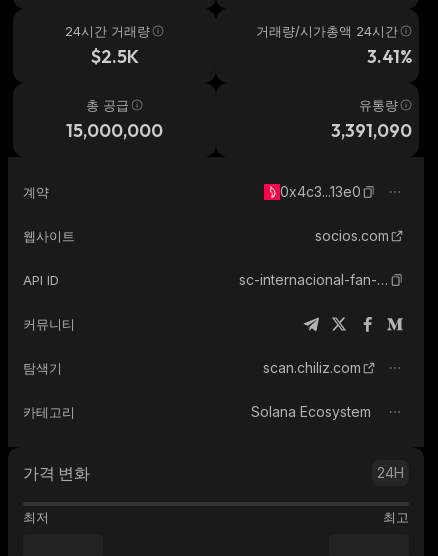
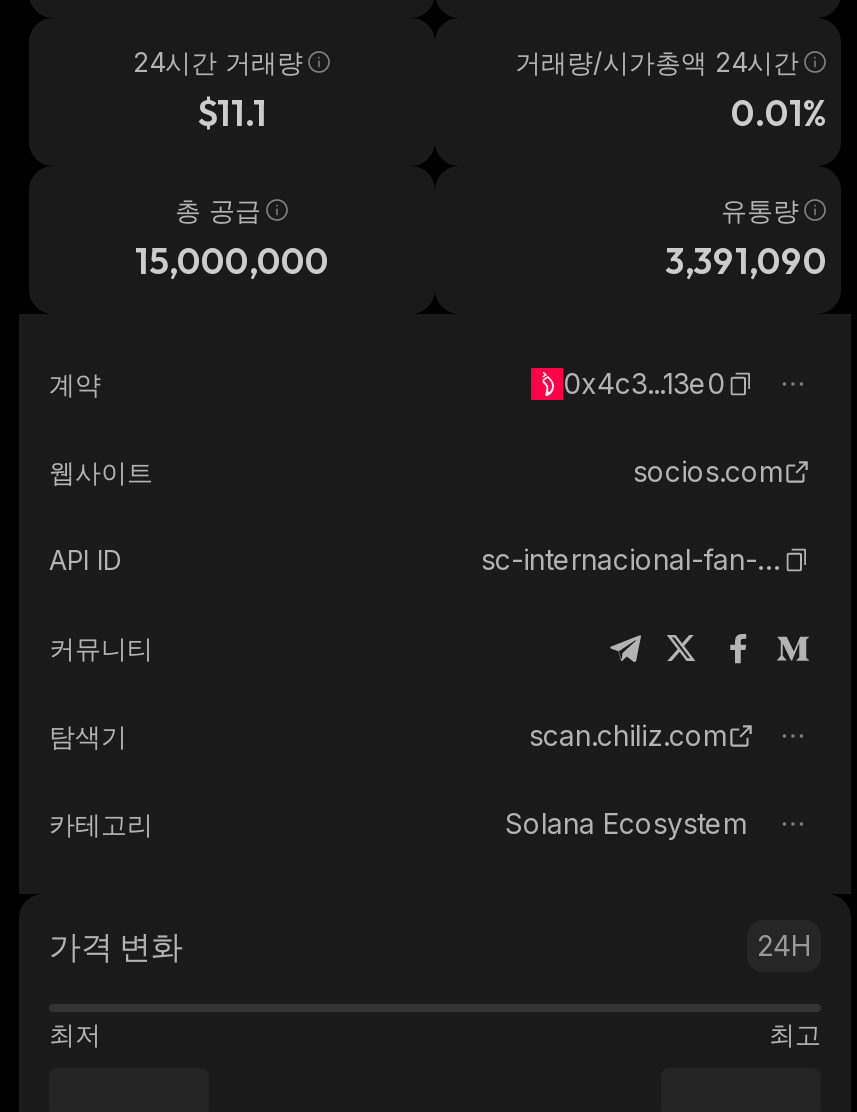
- $2.5K
+ $11.1

- 3.41%
+ 0.01%
